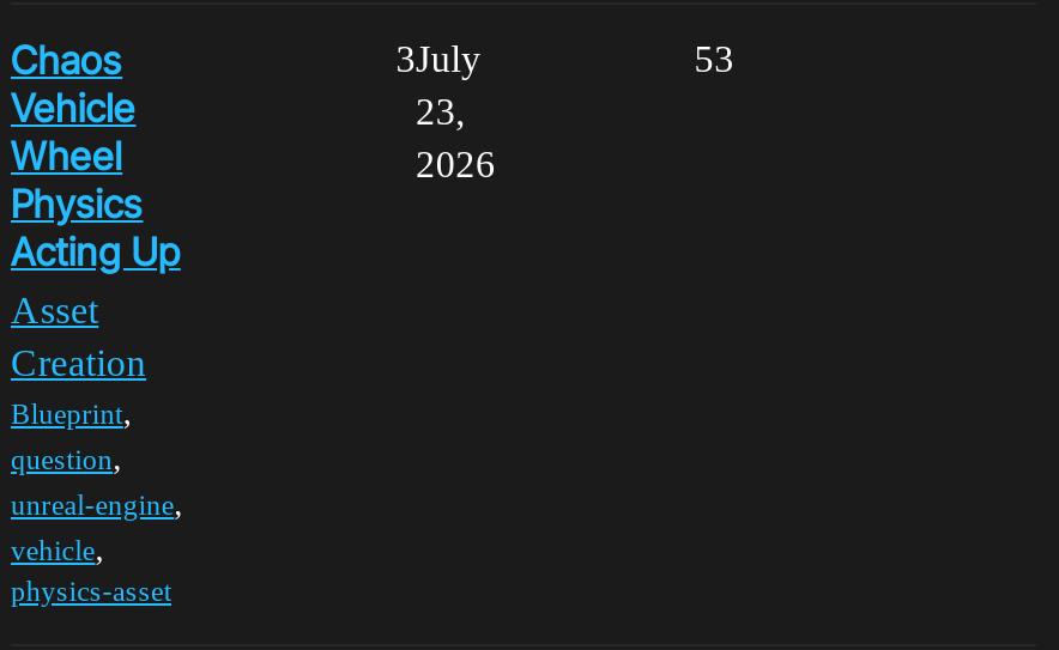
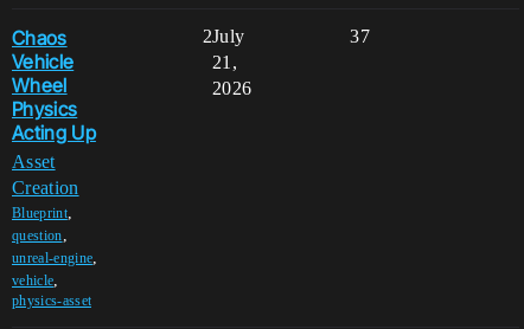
- 3 July
+ 2 July

- 53
+ 37

- 23,
+ 21,
